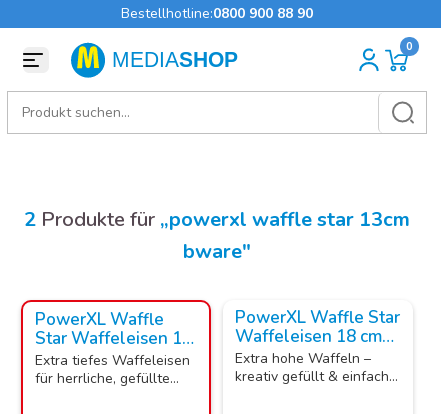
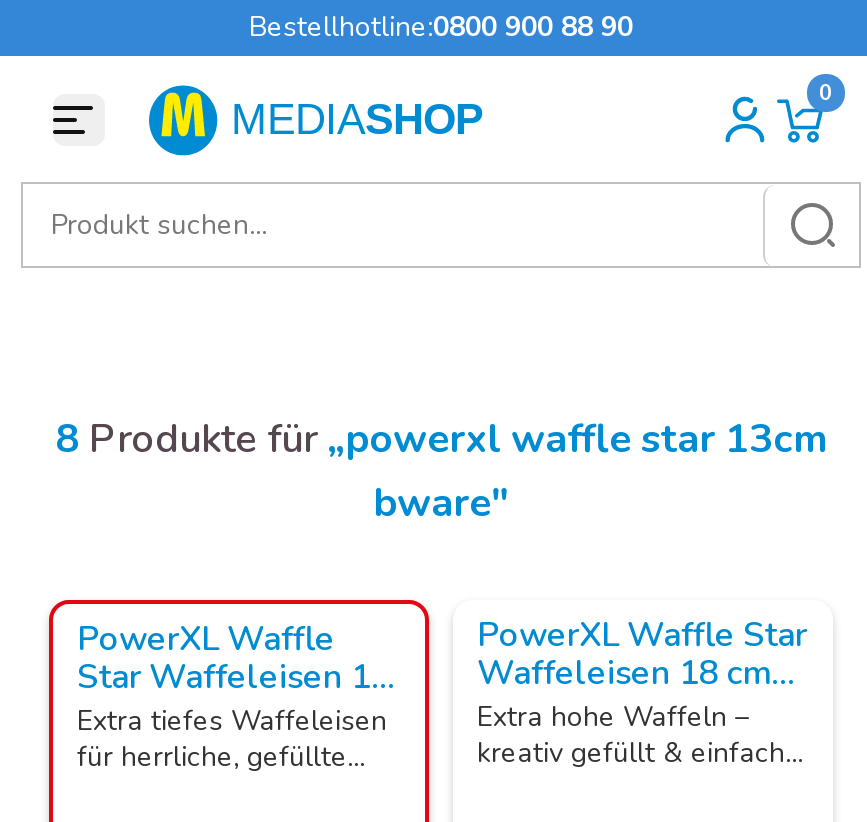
- 2 Produkte für „powerxl waffle star 13cm
+ 8 Produkte für „powerxl waffle star 13cm
